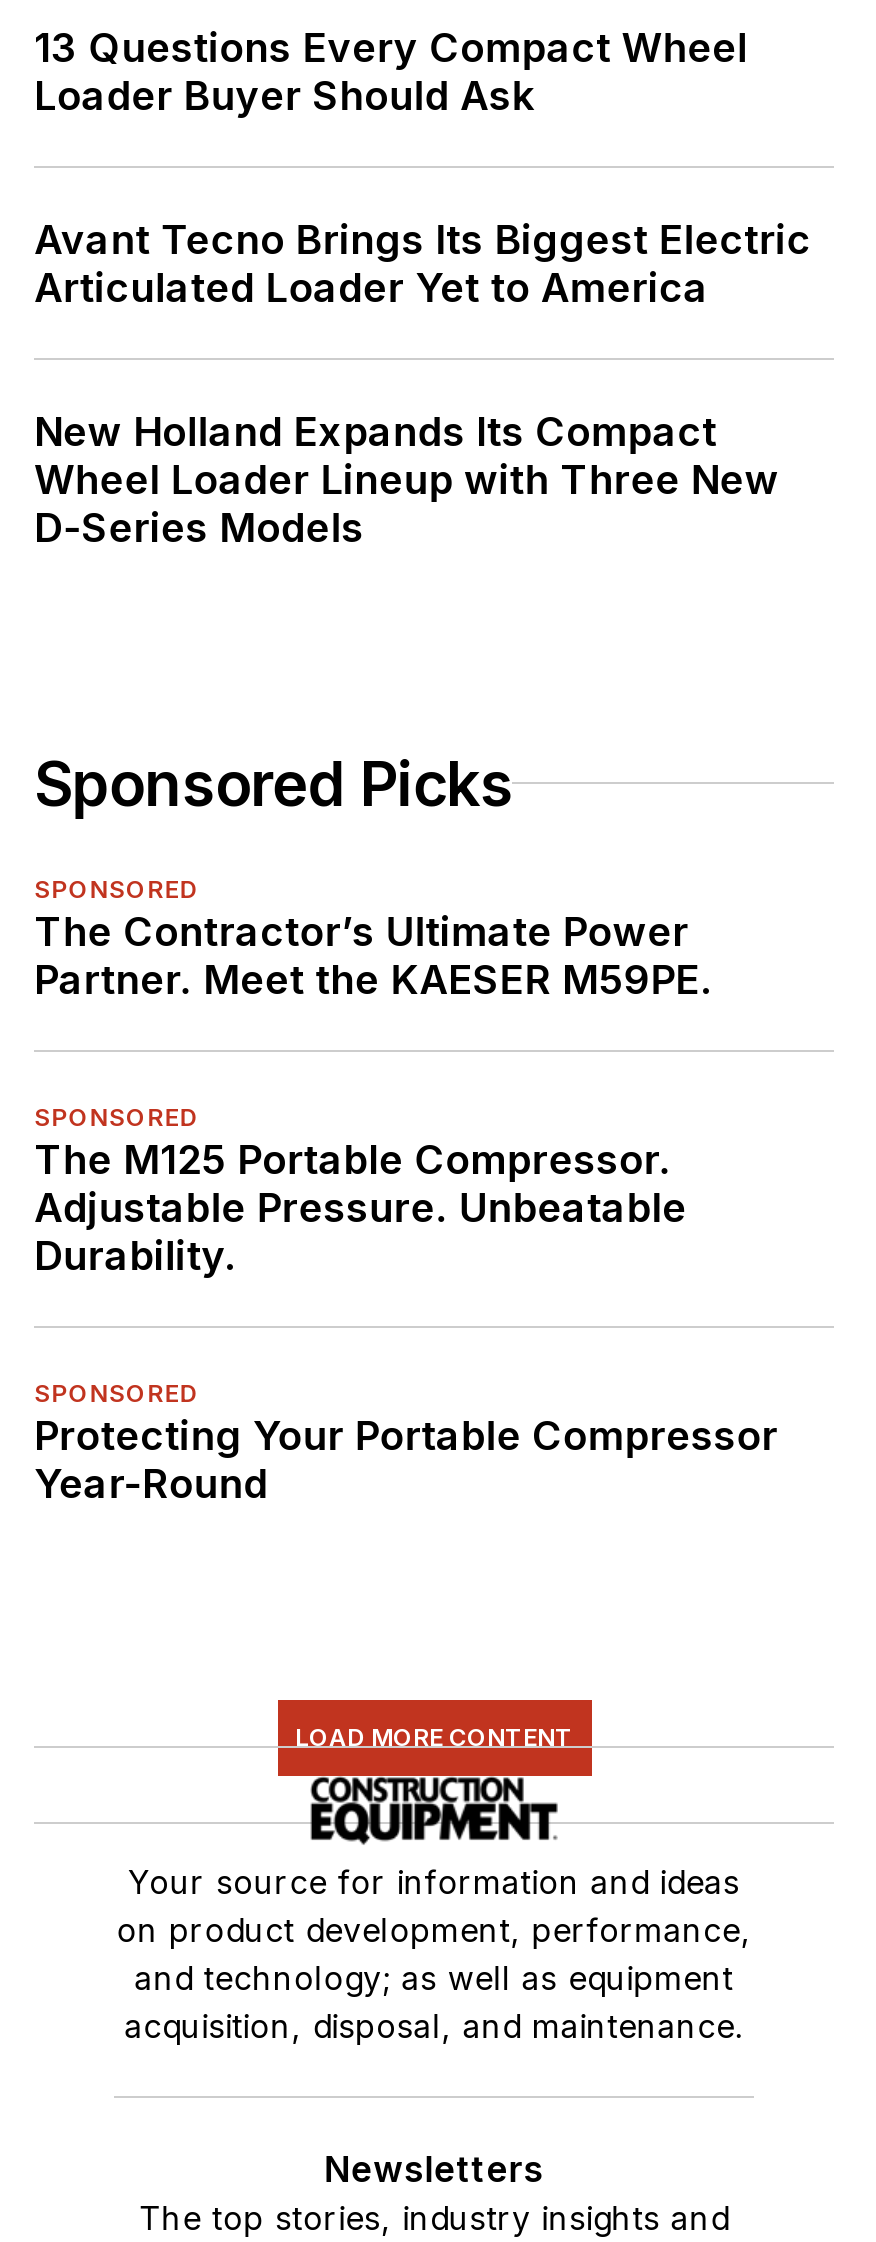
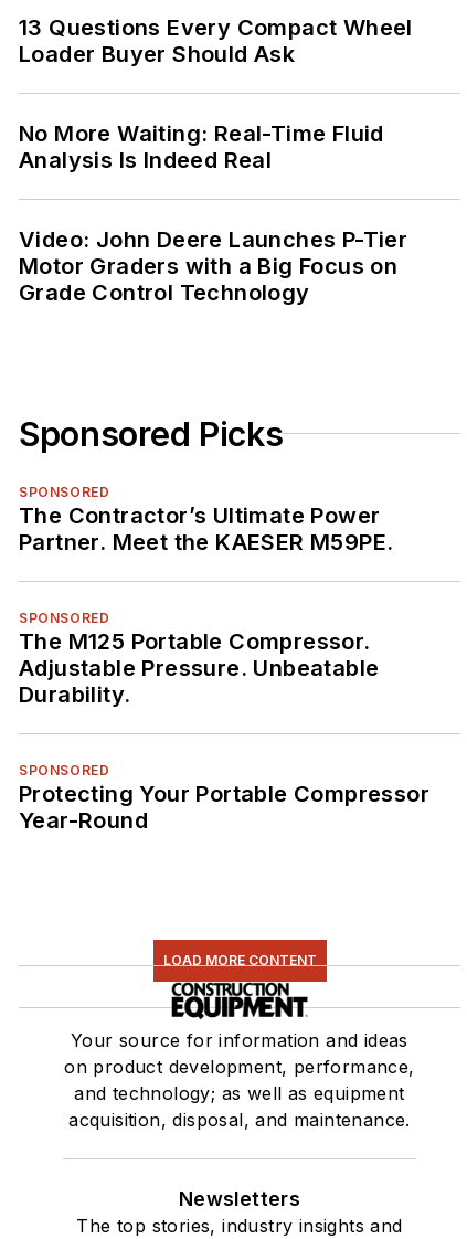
- Avant Tecno Brings Its Biggest Electric
- Articulated Loader Yet to America
+ No More Waiting: Real-Time Fluid
+ Analysis Is Indeed Real

- New Holland Expands Its Compact
- Wheel Loader Lineup with Three New
- D-Series Models
+ Video: John Deere Launches P-Tier
+ Motor Graders with a Big Focus on
+ Grade Control Technology
